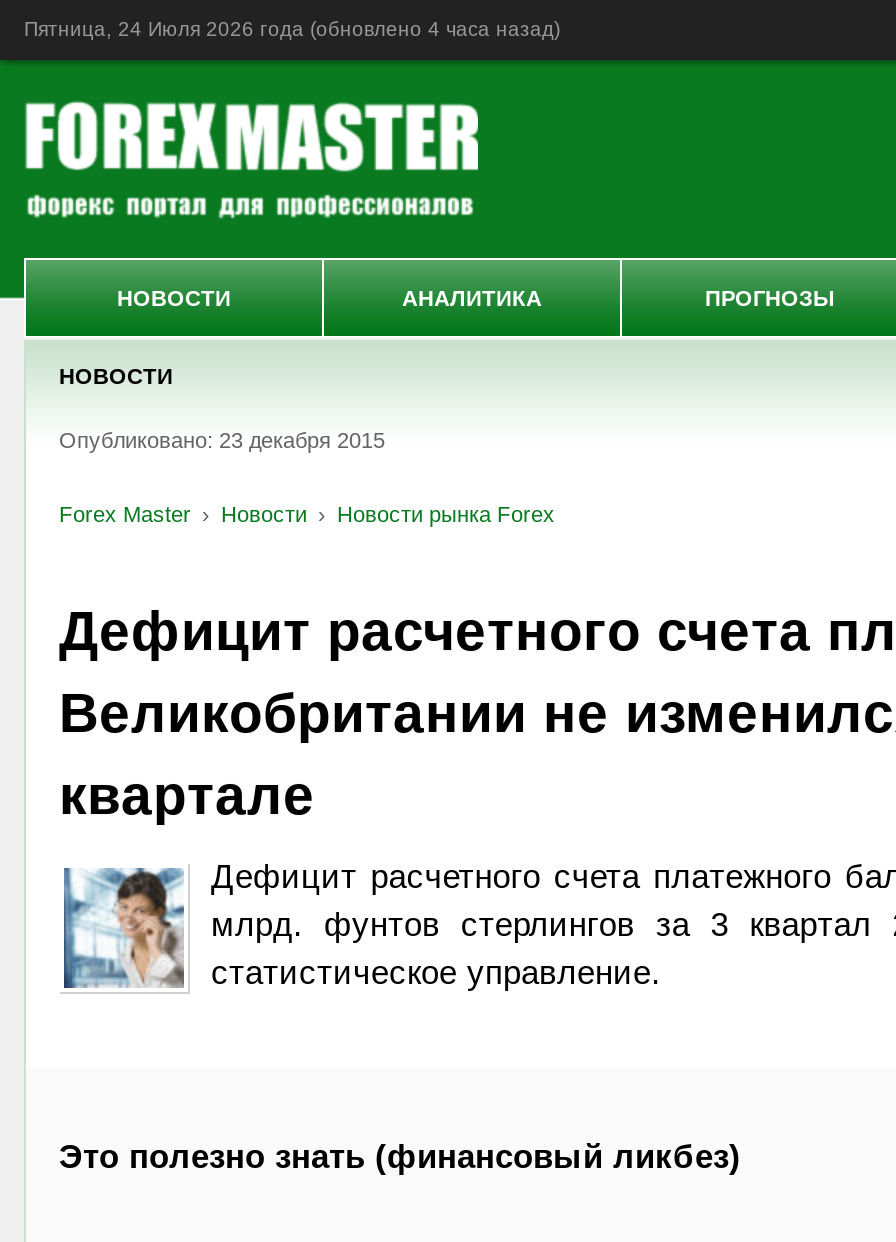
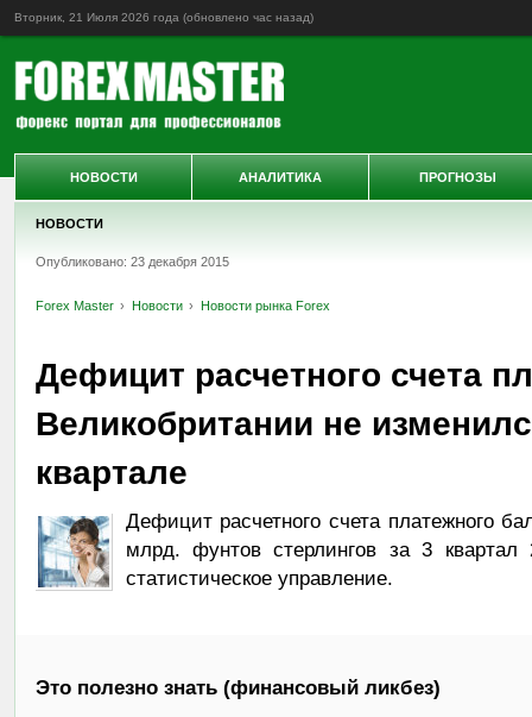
- Пятница, 24 Июля 2026 года (обновлено 4 часа назад)
+ Вторник, 21 Июля 2026 года (обновлено час назад)
